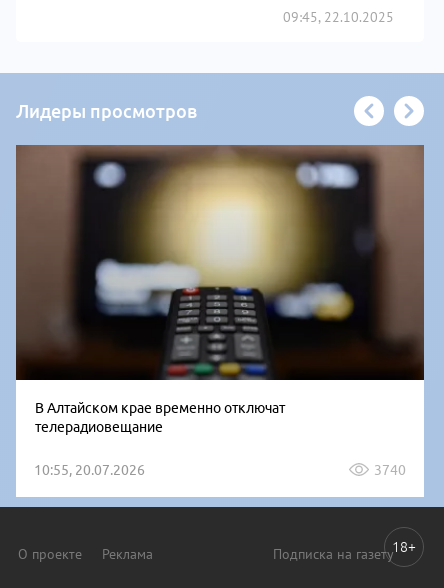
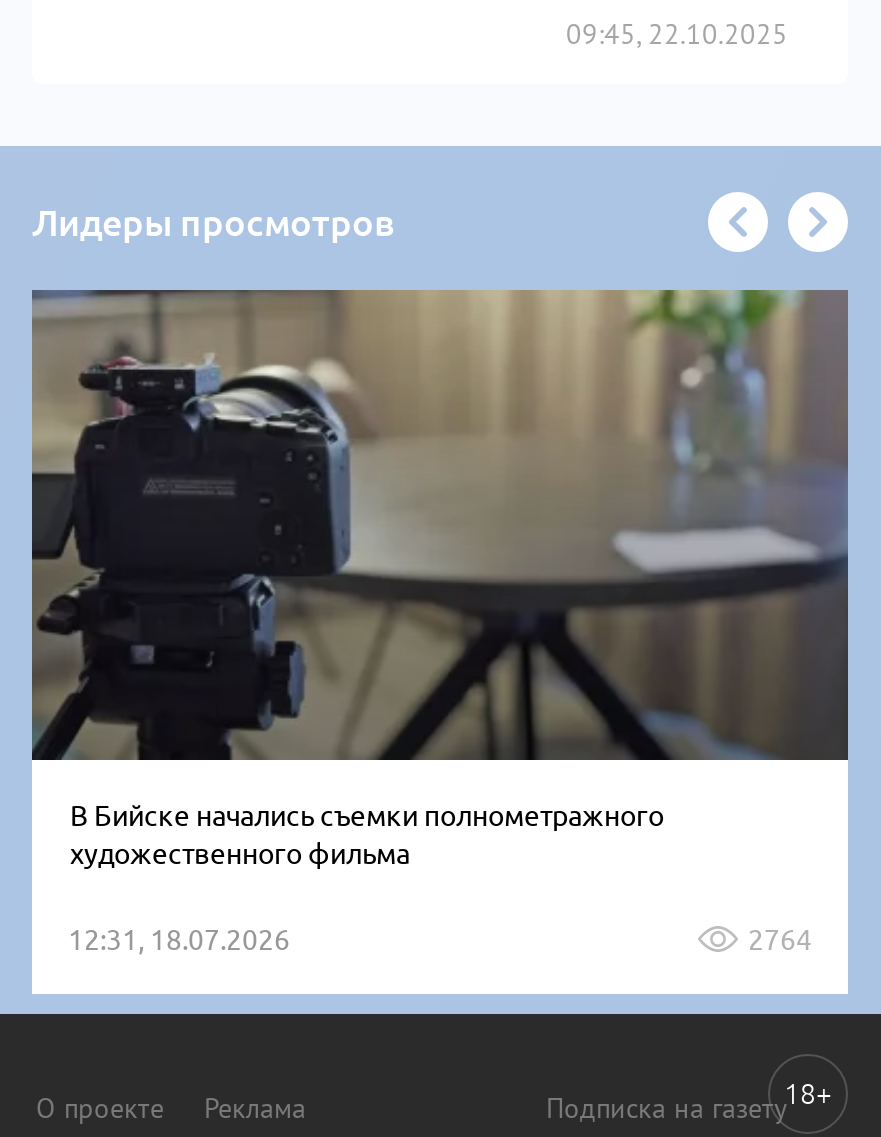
- [image]
- В Алтайском крае временно отключат
- телерадиовещание
+ [image]
+ В Бийске начались съемки полнометражного
+ художественного фильма

- 10:55, 20.07.2026
- 3740
+ 12:31, 18.07.2026
+ 2764
